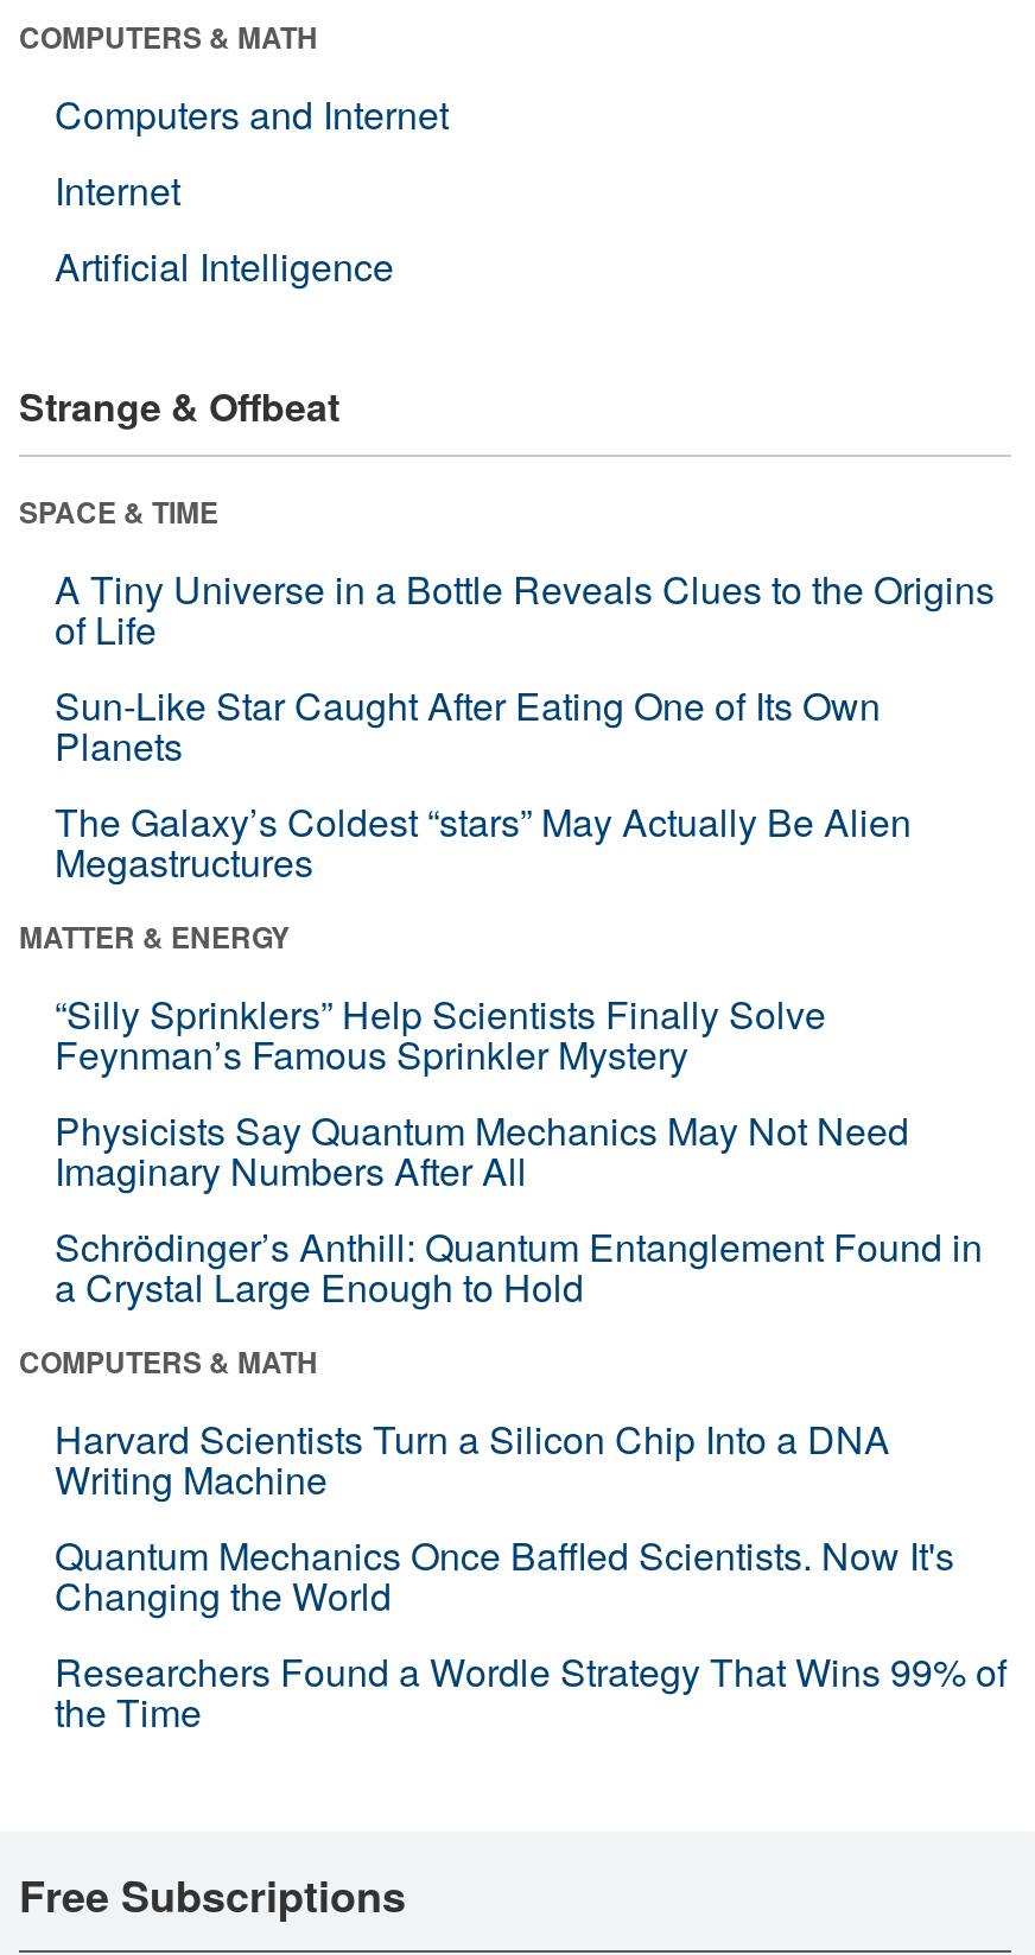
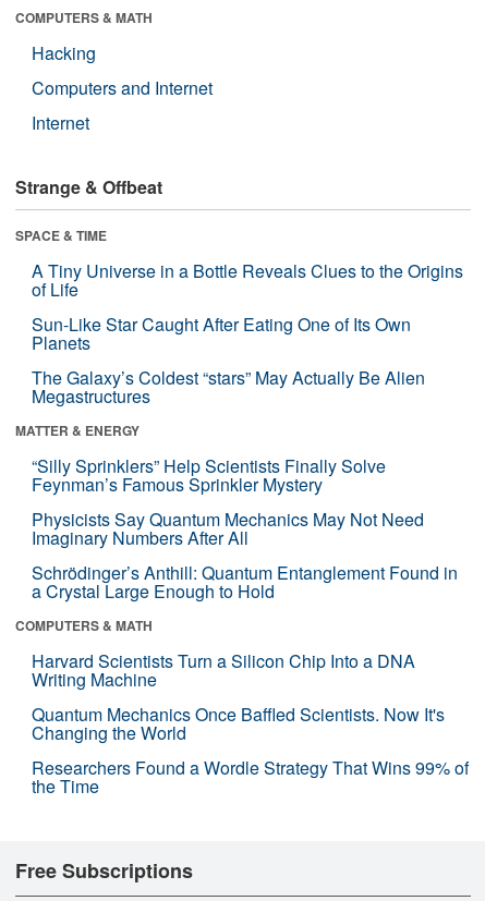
+ Hacking

moved down: Computers and Internet | Internet

- Artificial Intelligence
